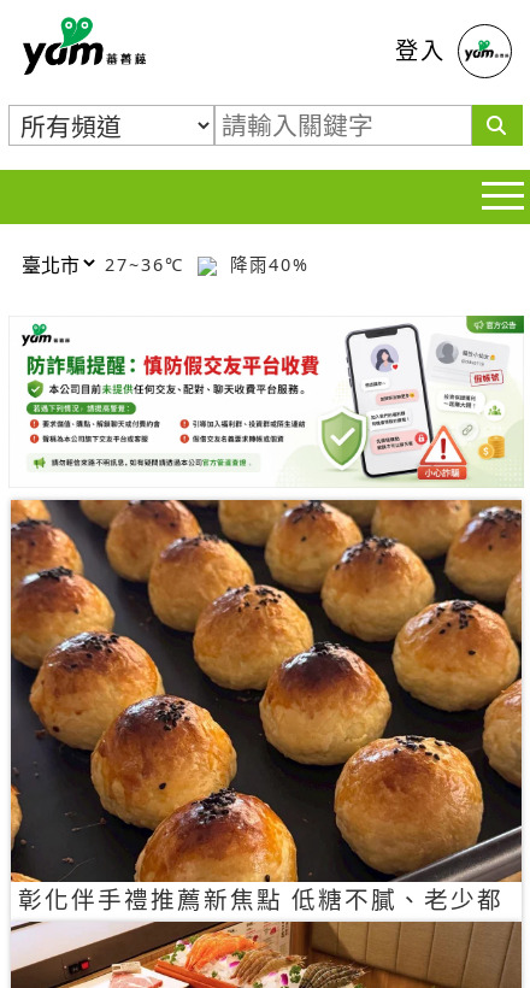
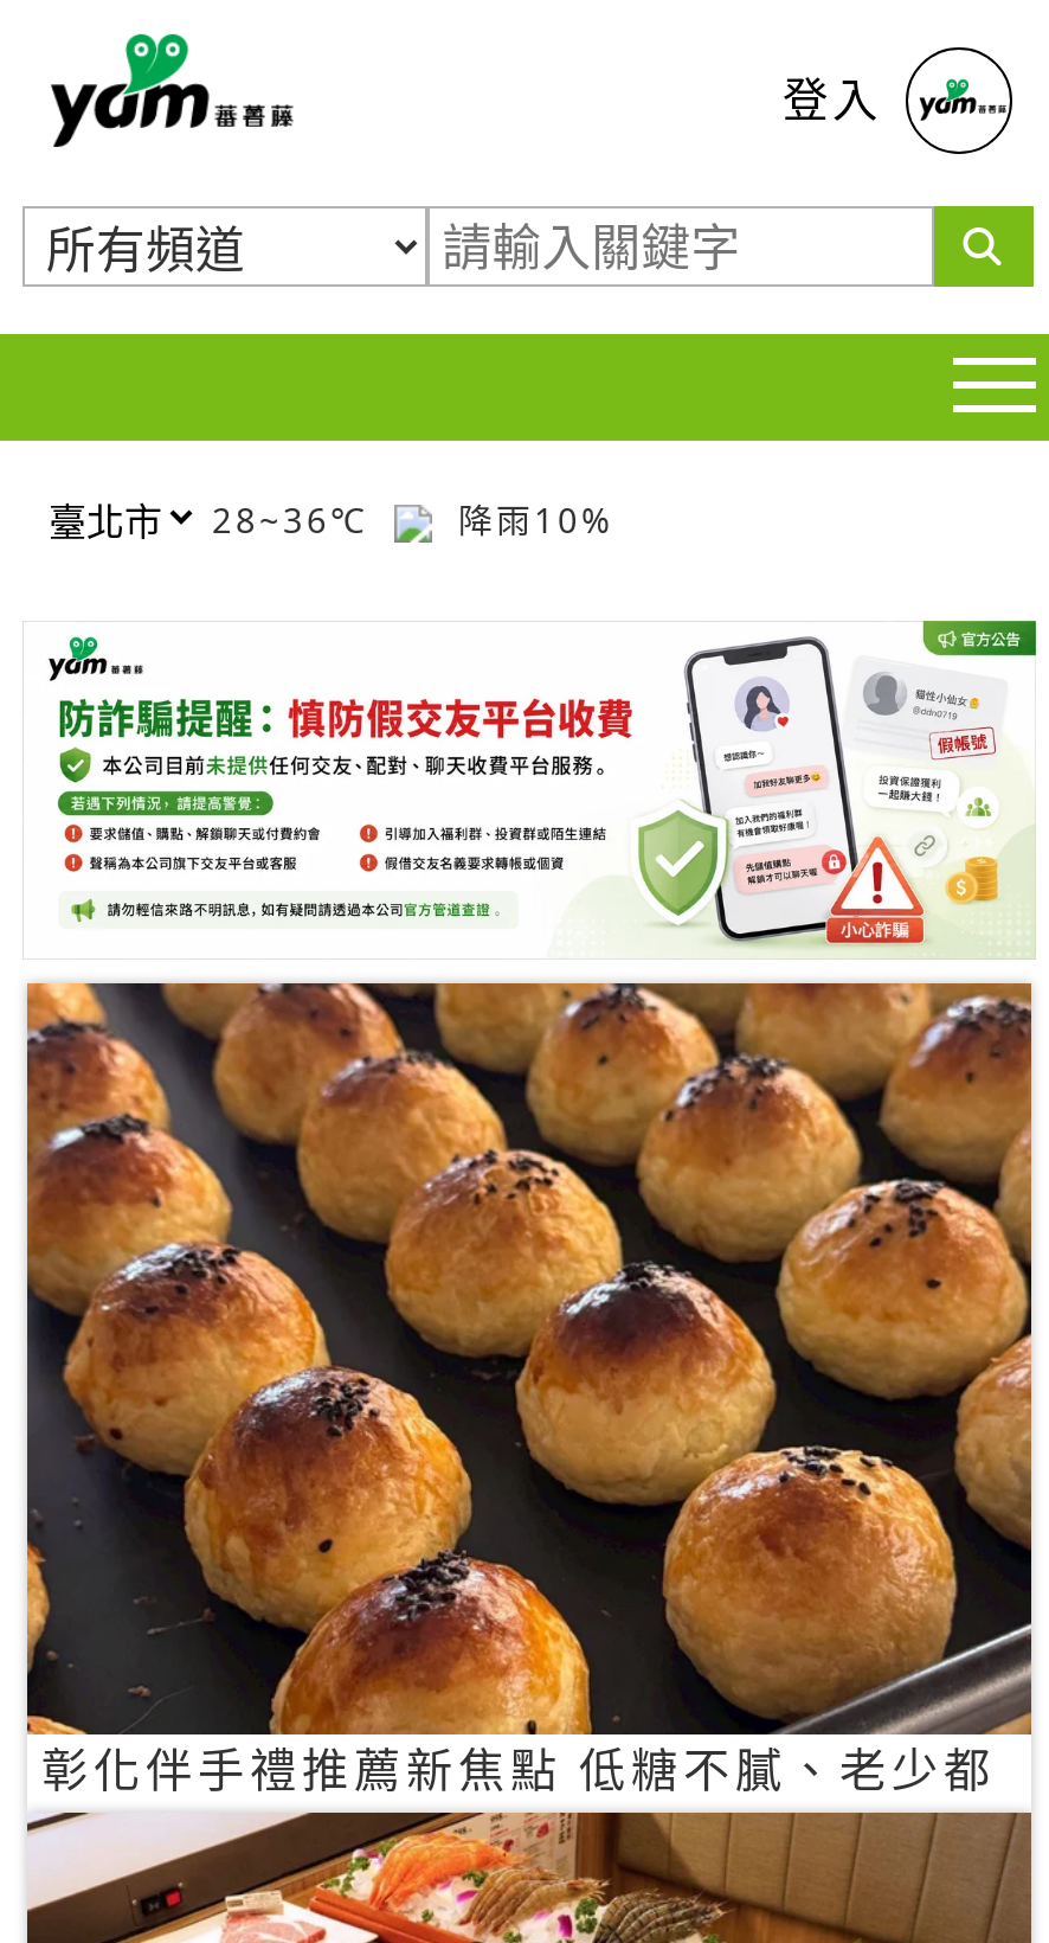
- 27~36℃
+ 28~36℃

- 降雨40%
+ 降雨10%
